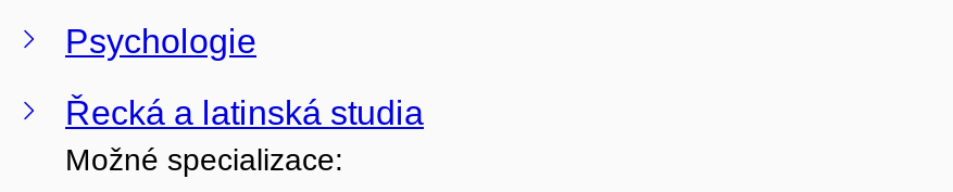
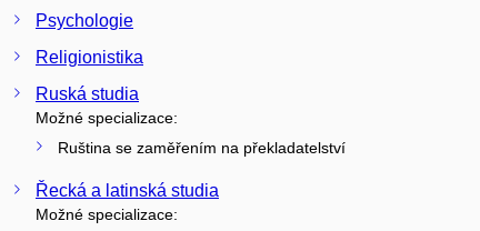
+ Religionistika
+ Ruská studia
+ Možné specializace:
+ Ruština se zaměřením na překladatelství
